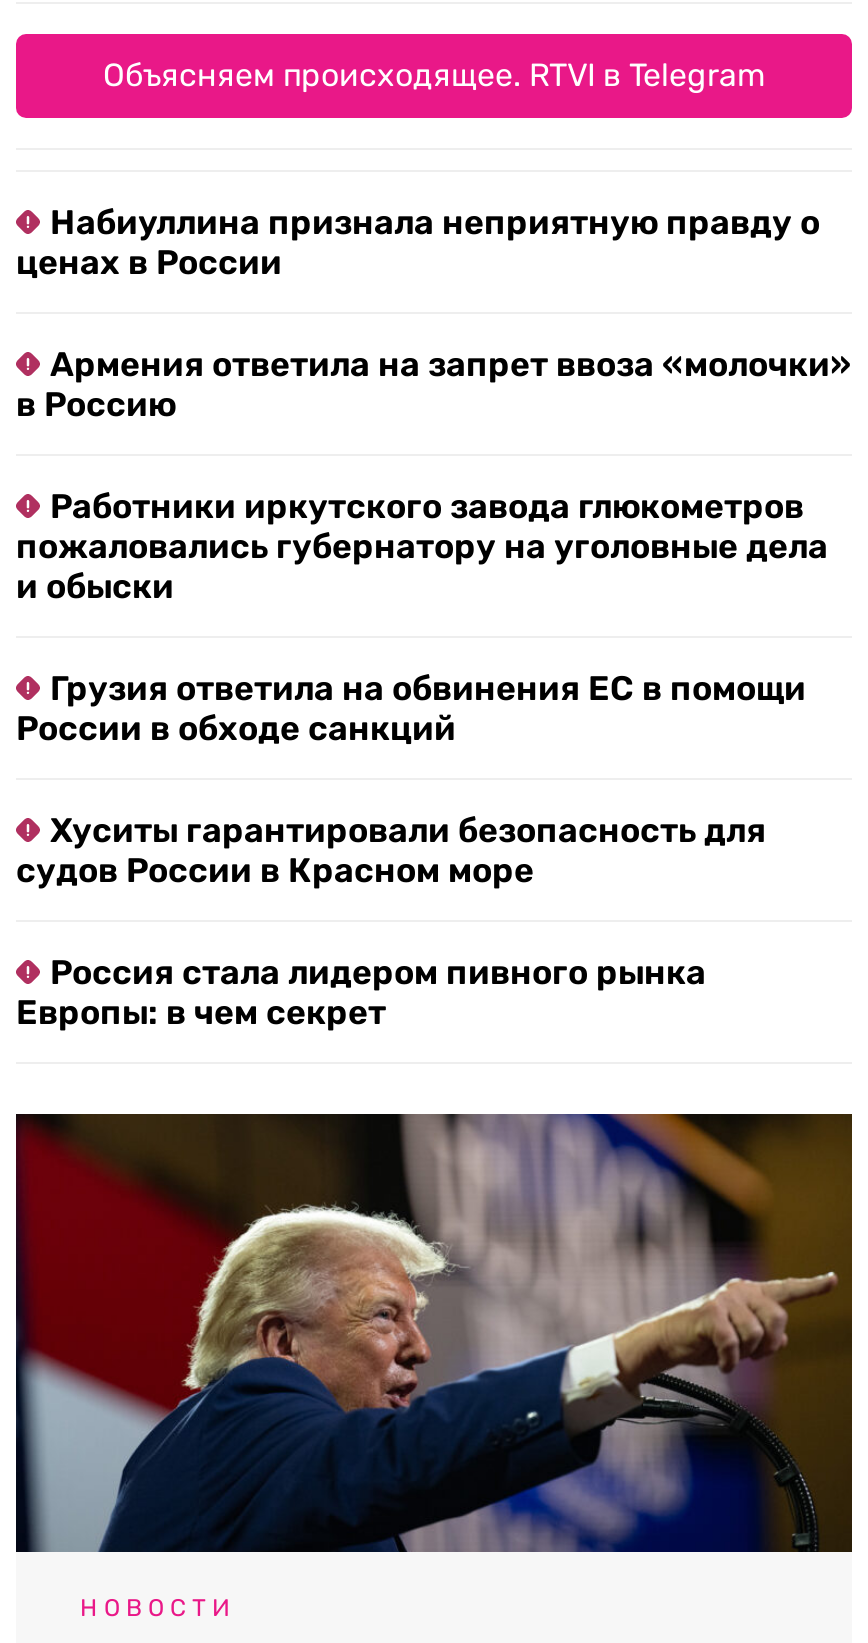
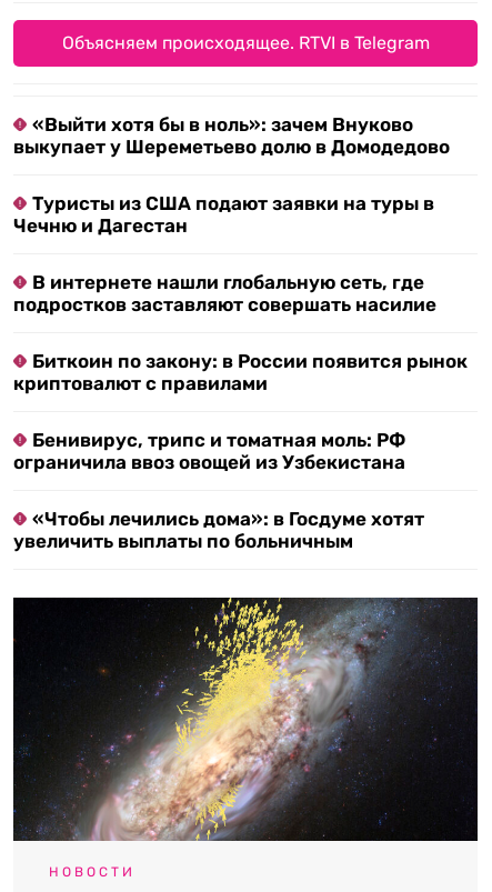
- Набиуллина признала неприятную правду о
- ценах в России
+ «Выйти хотя бы в ноль»: зачем Внуково
+ выкупает у Шереметьево долю в Домодедово

- Армения ответила на запрет ввоза «молочки»
- в Россию
+ Туристы из США подают заявки на туры в
+ Чечню и Дагестан

- Работники иркутского завода глюкометров
- пожаловались губернатору на уголовные дела
- и обыски
+ В интернете нашли глобальную сеть, где
+ подростков заставляют совершать насилие

- Грузия ответила на обвинения ЕС в помощи
- России в обходе санкций
+ Биткоин по закону: в России появится рынок
+ криптовалют с правилами

- Хуситы гарантировали безопасность для
- судов России в Красном море
+ Бенивирус, трипс и томатная моль: РФ
+ ограничила ввоз овощей из Узбекистана

- Россия стала лидером пивного рынка
- Европы: в чем секрет
+ «Чтобы лечились дома»: в Госдуме хотят
+ увеличить выплаты по больничным

- [image]
+ [image]
